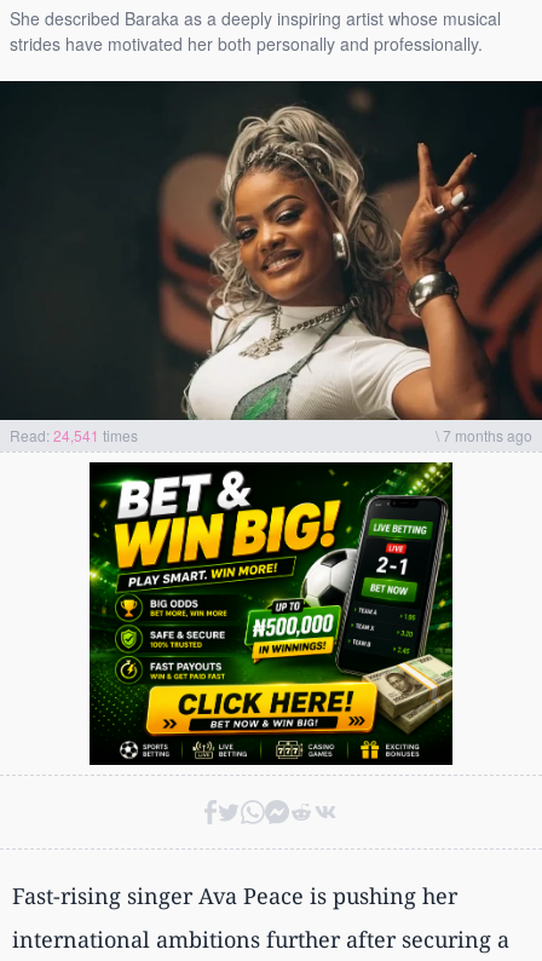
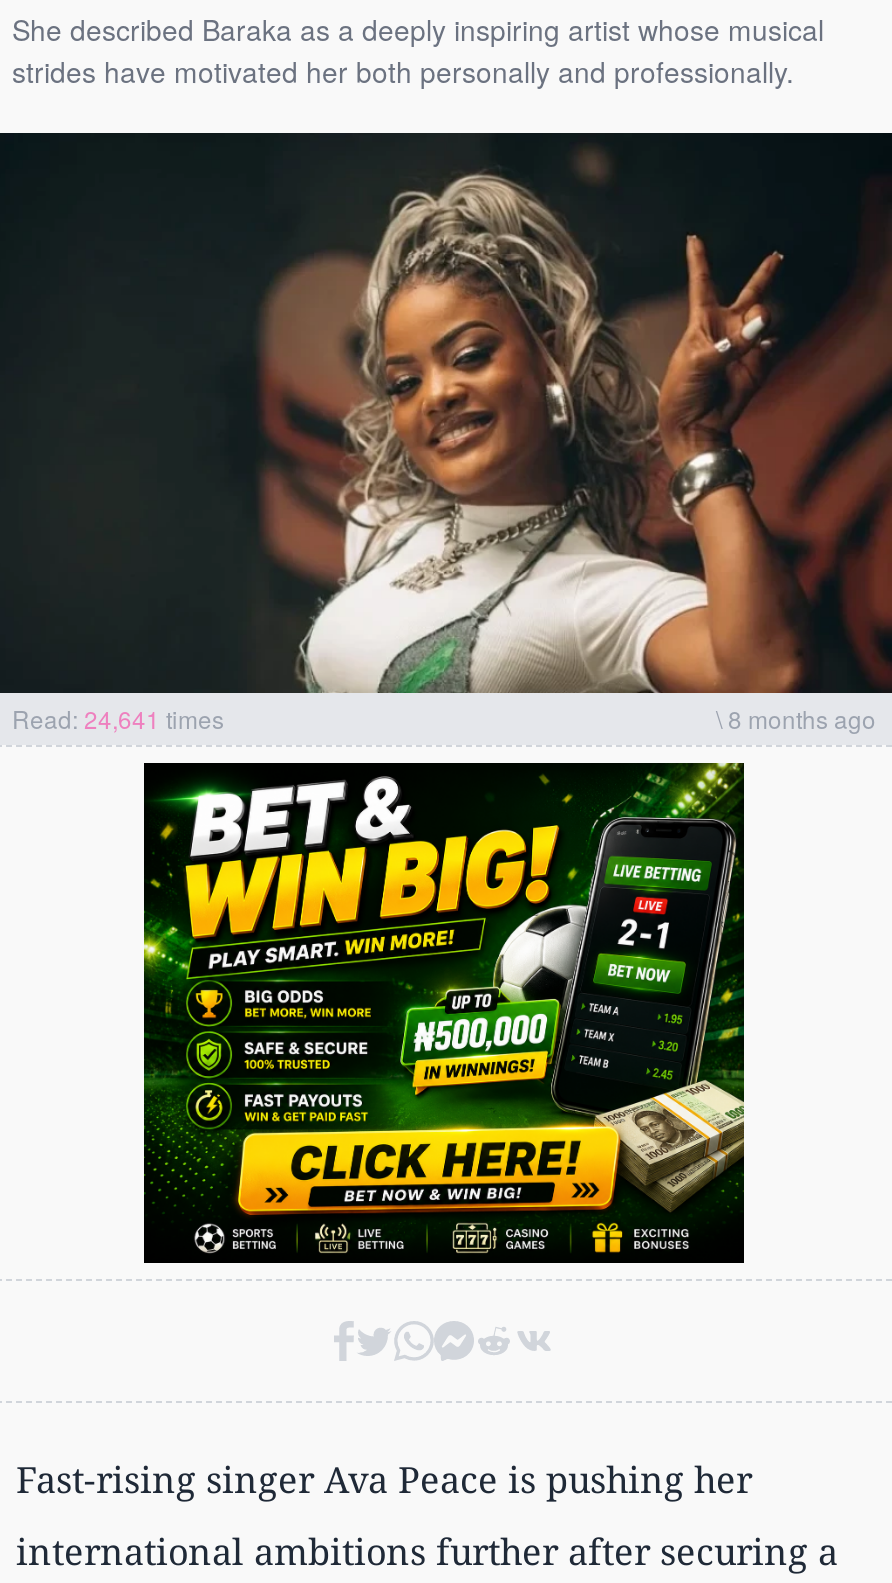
- Read: 24,541 times
+ Read: 24,641 times

- \ 7 months ago
+ \ 8 months ago
